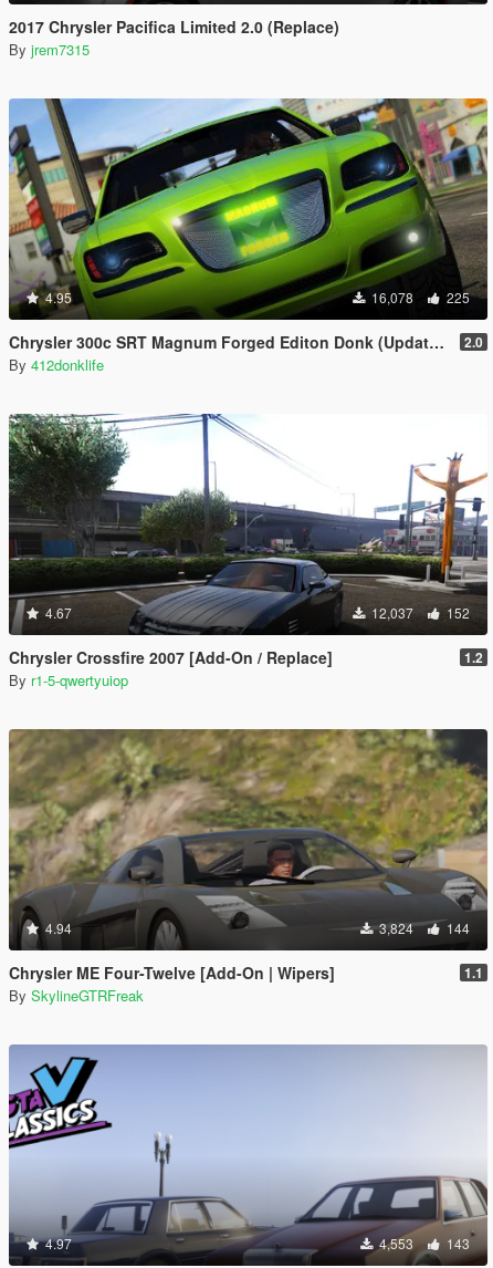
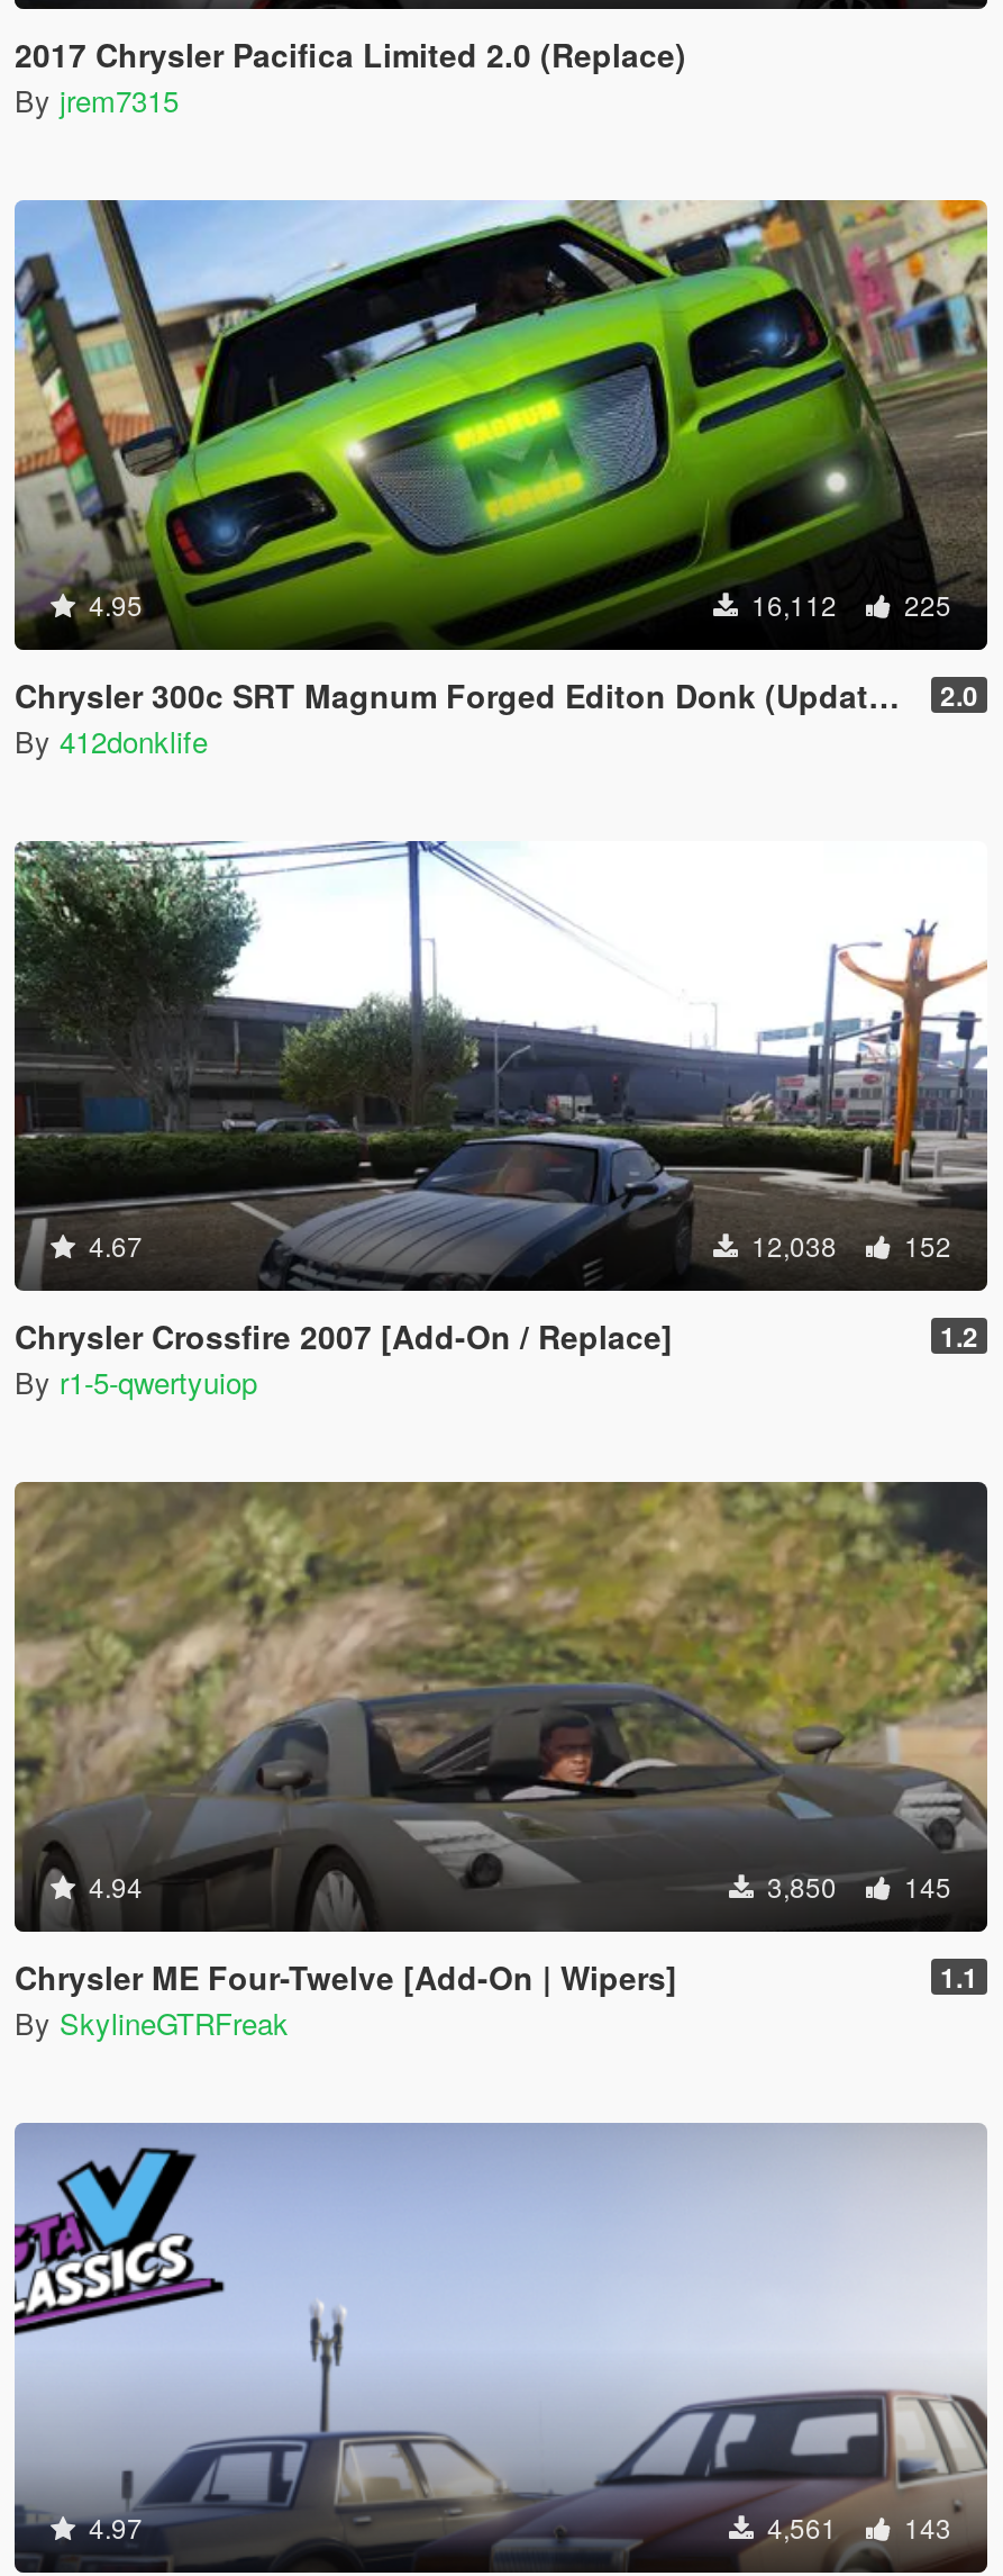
- 16,078 225
+ 16,112 225

- 12,037 152
+ 12,038 152

- 3,824
+ 3,850

- 144
+ 145

- 4,553 143
+ 4,561 143
